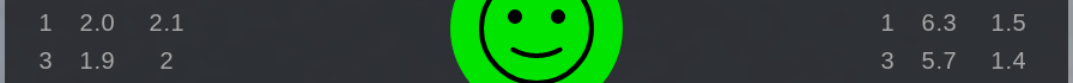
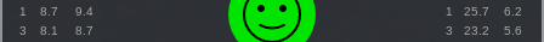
- 2.0
+ 8.7

- 2.1
+ 9.4

- 6.3
+ 25.7

- 1.5
+ 6.2

- 1.9
+ 8.1

- 2
+ 8.7

- 5.7
- 1.4
+ 23.2
+ 5.6
